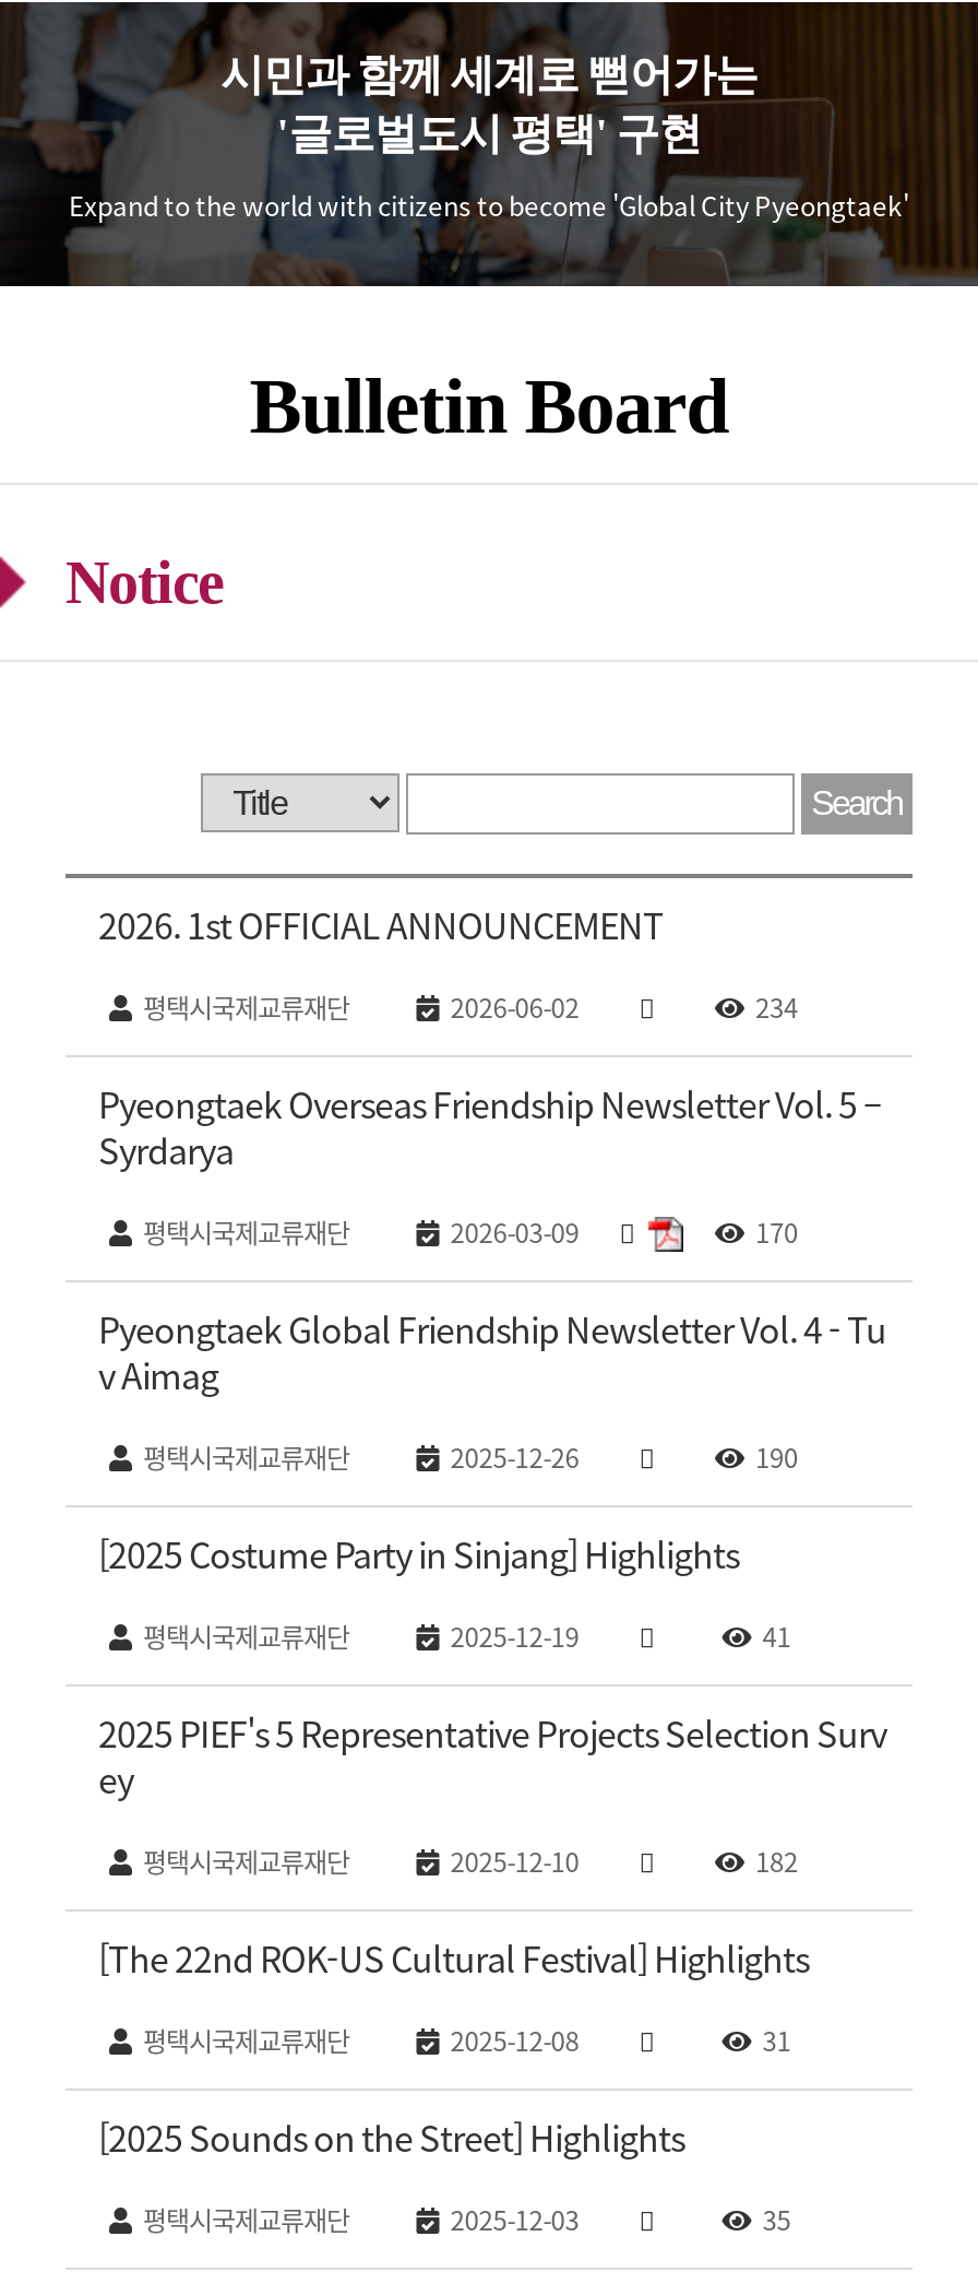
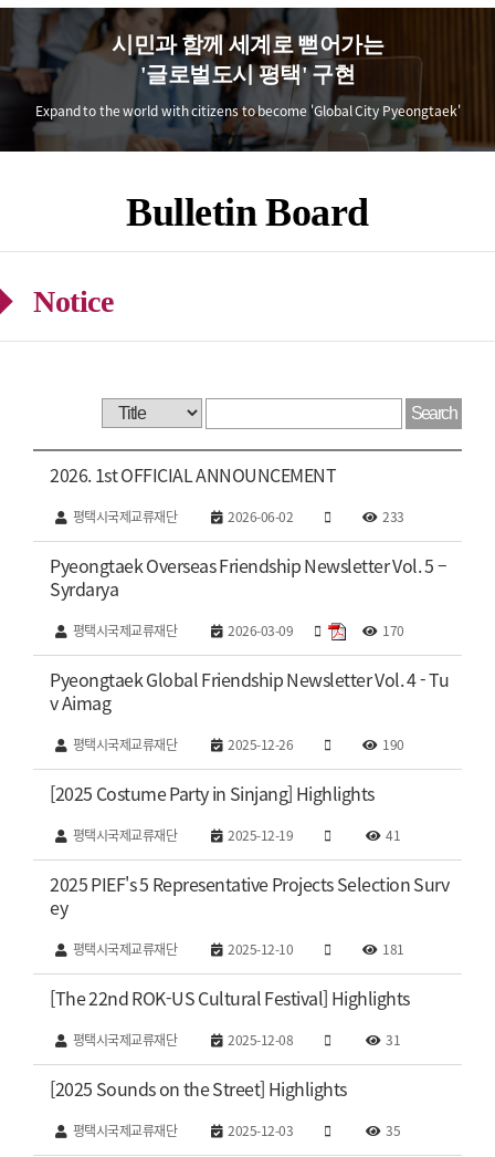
- 234
+ 233

- 182
+ 181
